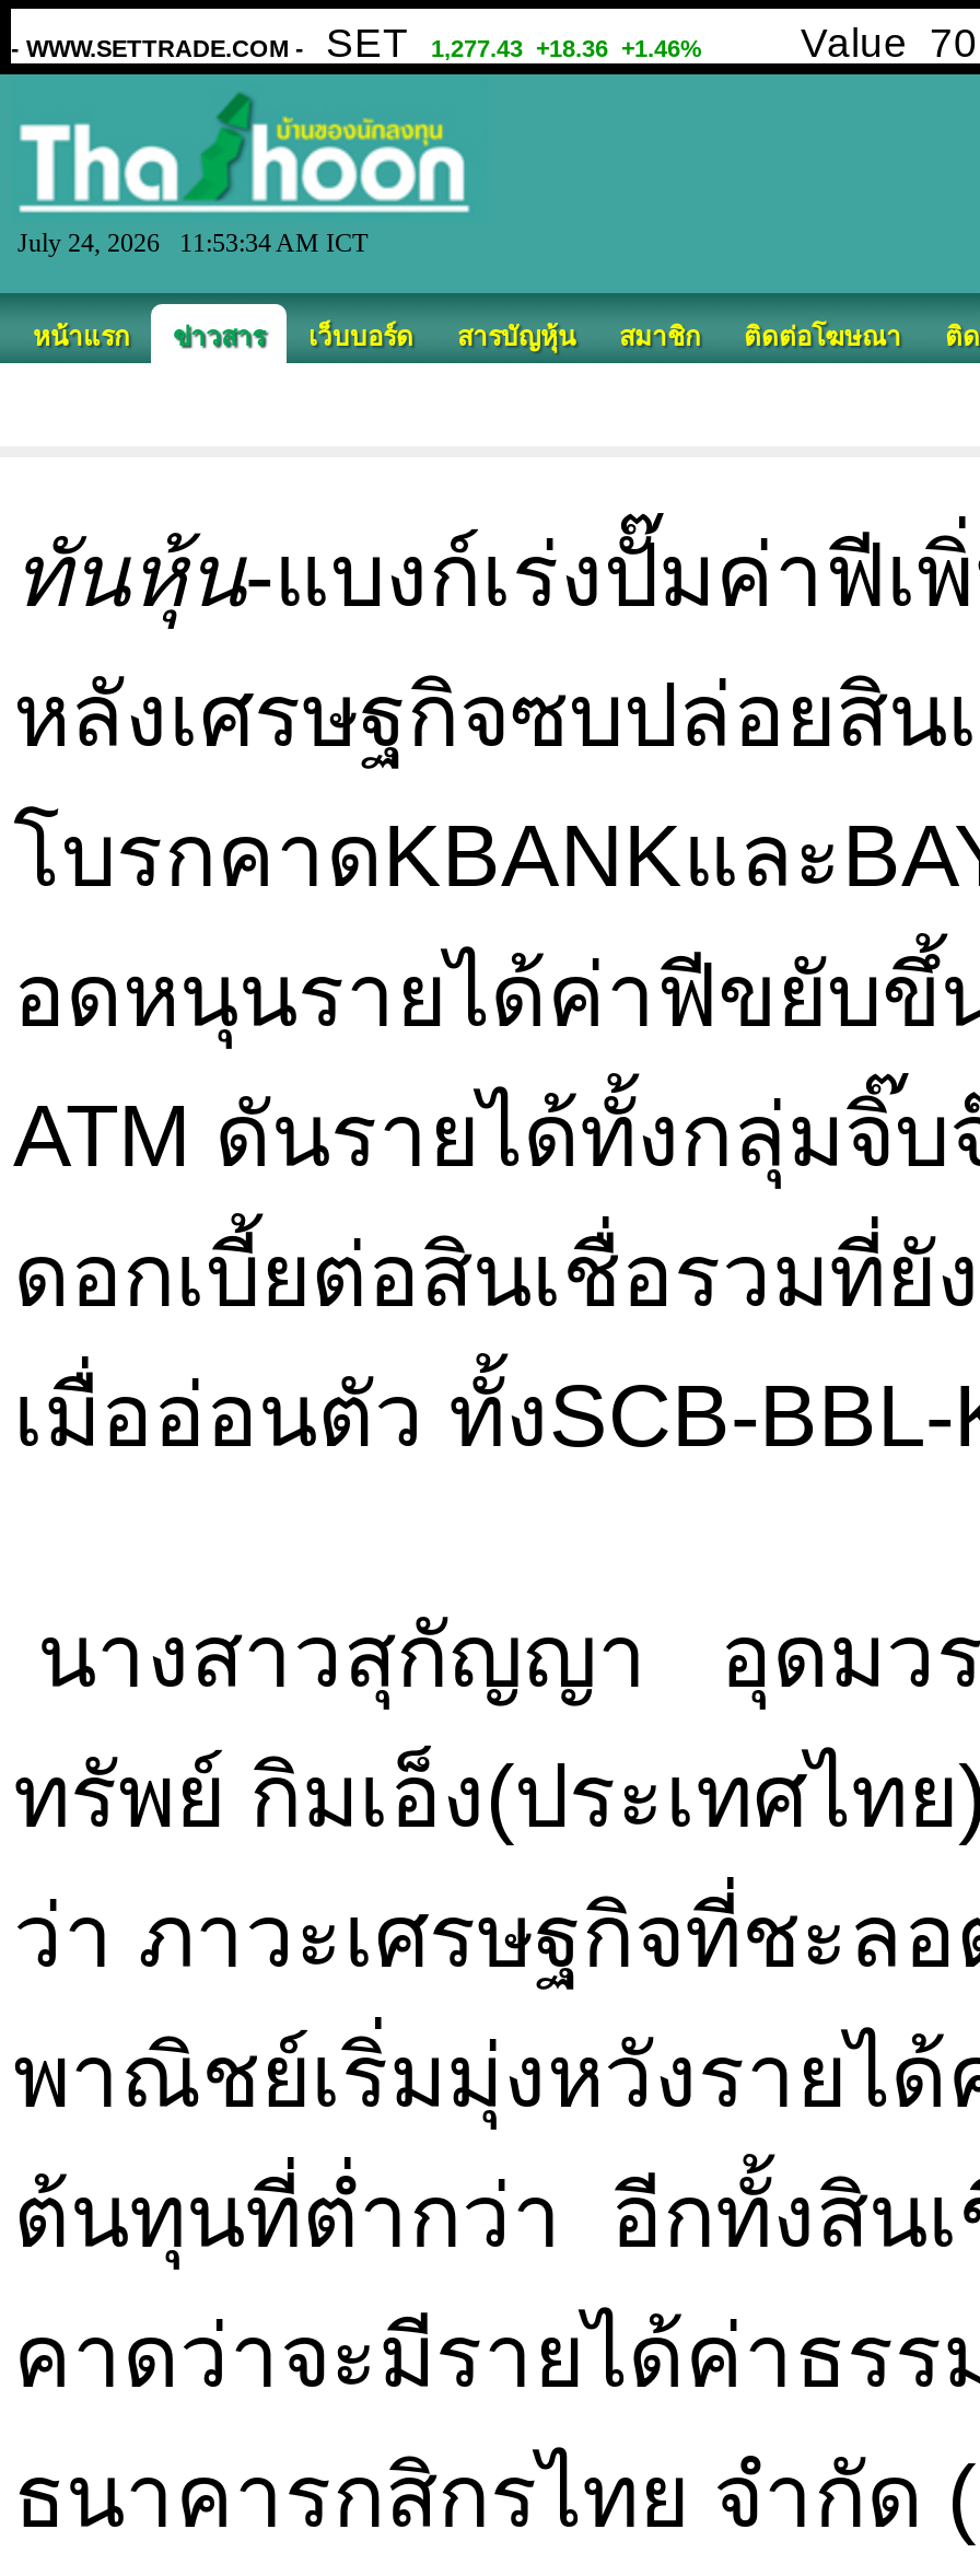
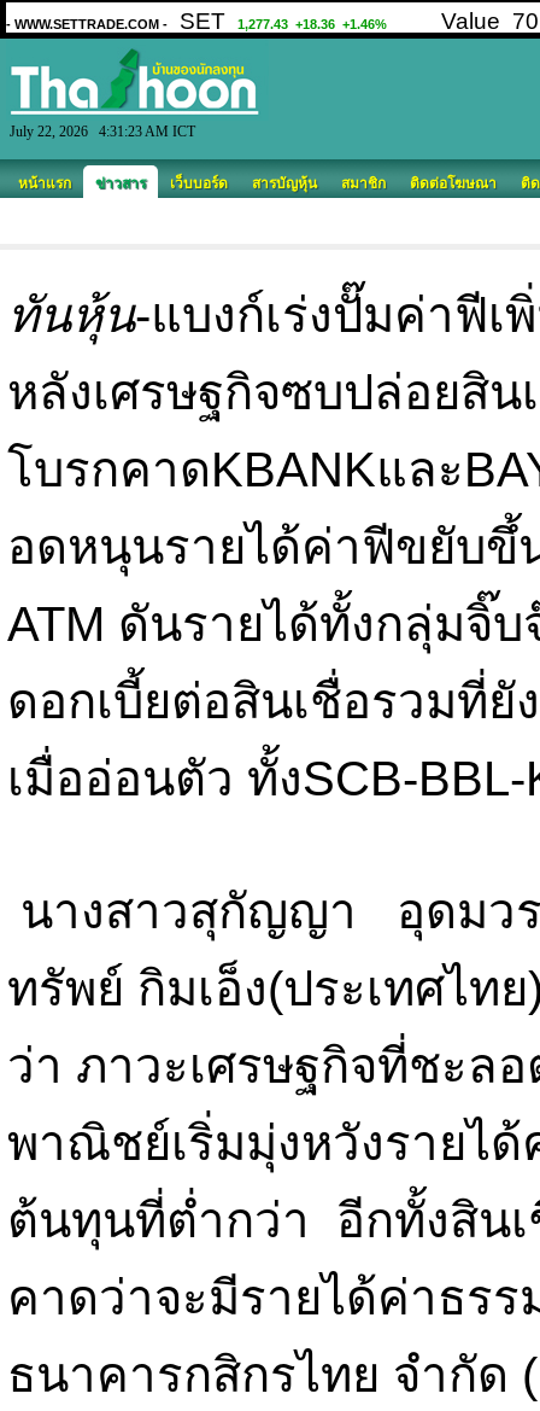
- July 24, 2026 11:53:34 AM ICT
+ July 22, 2026 4:31:23 AM ICT
